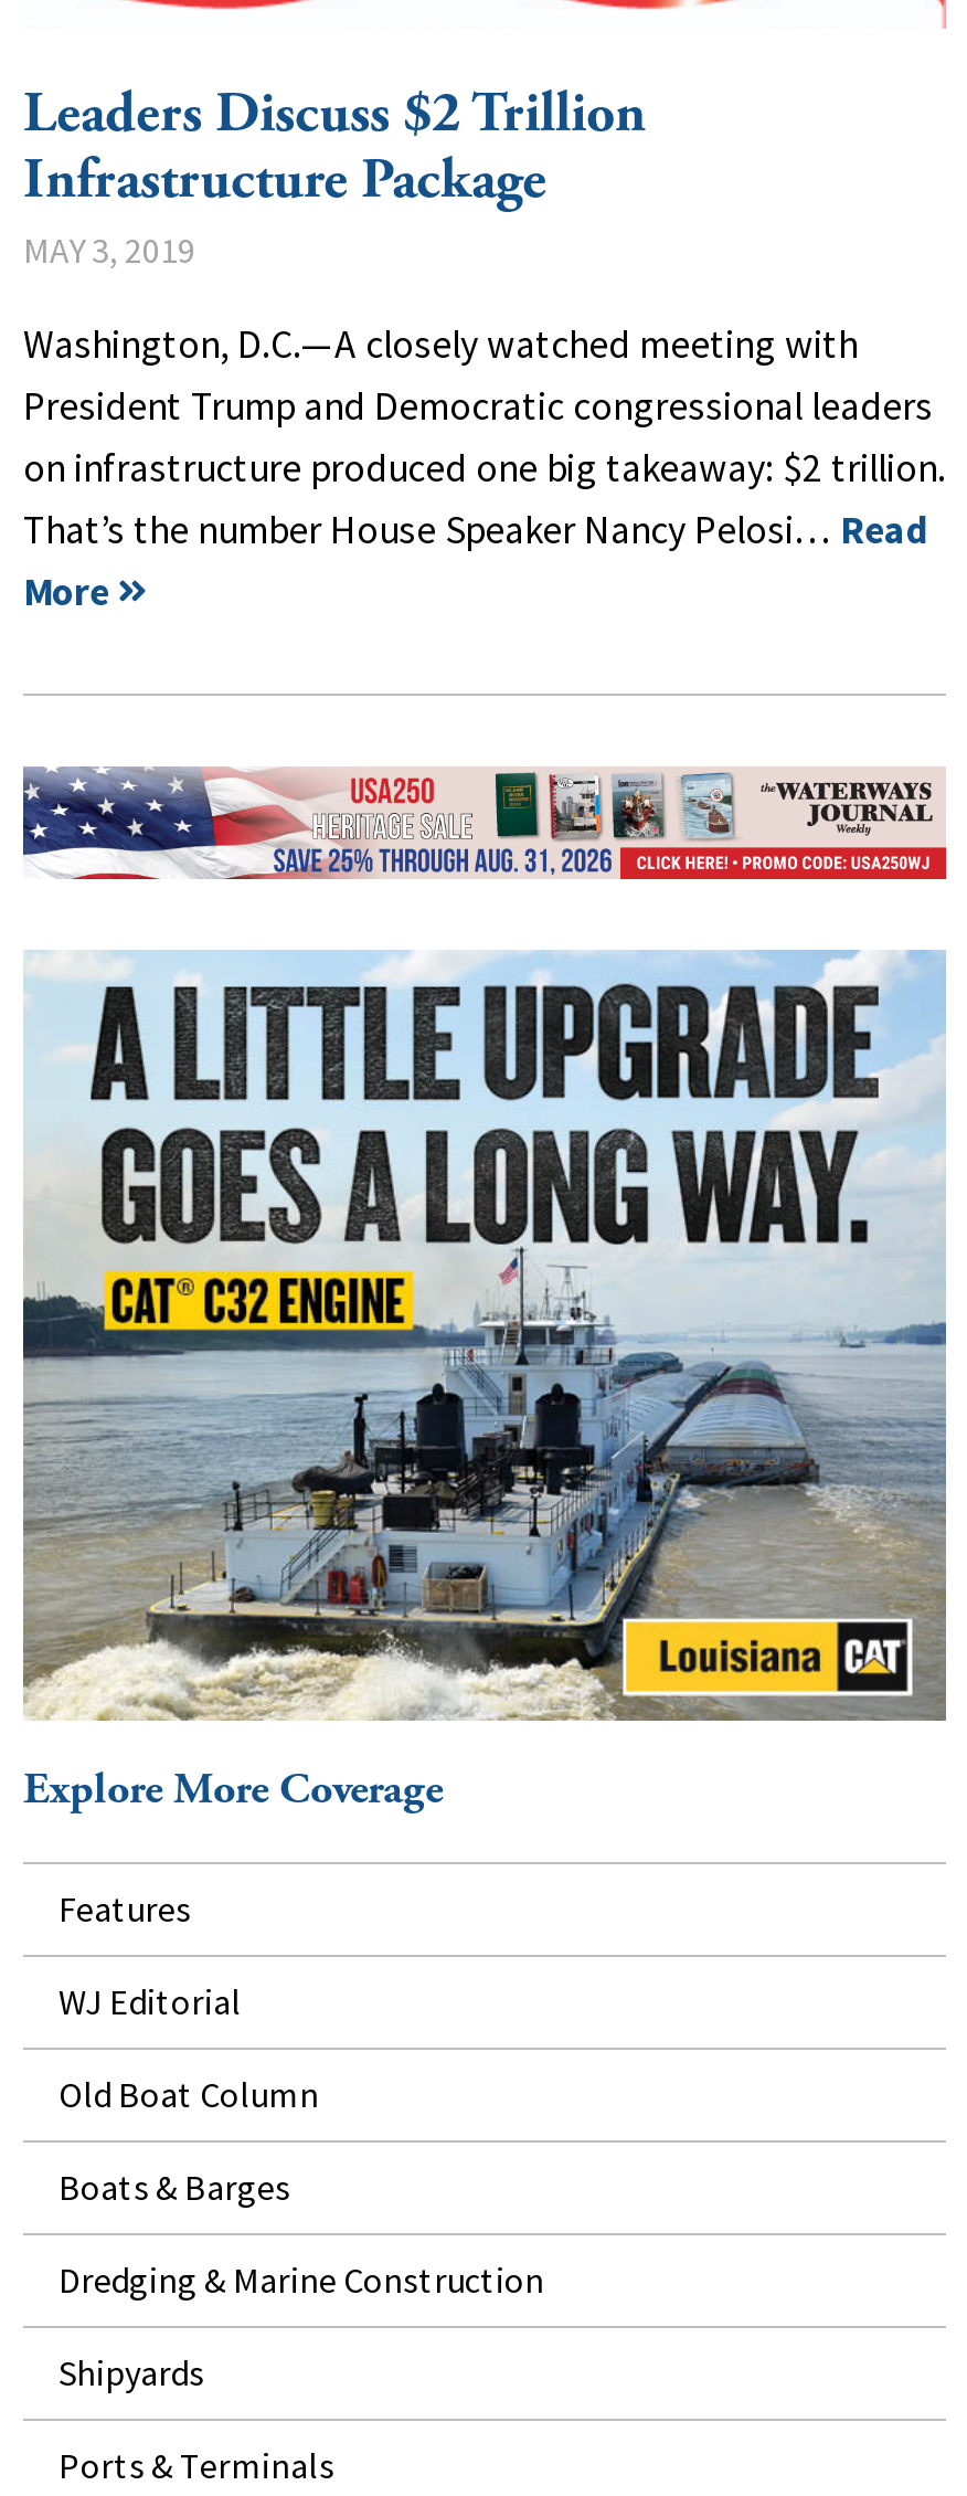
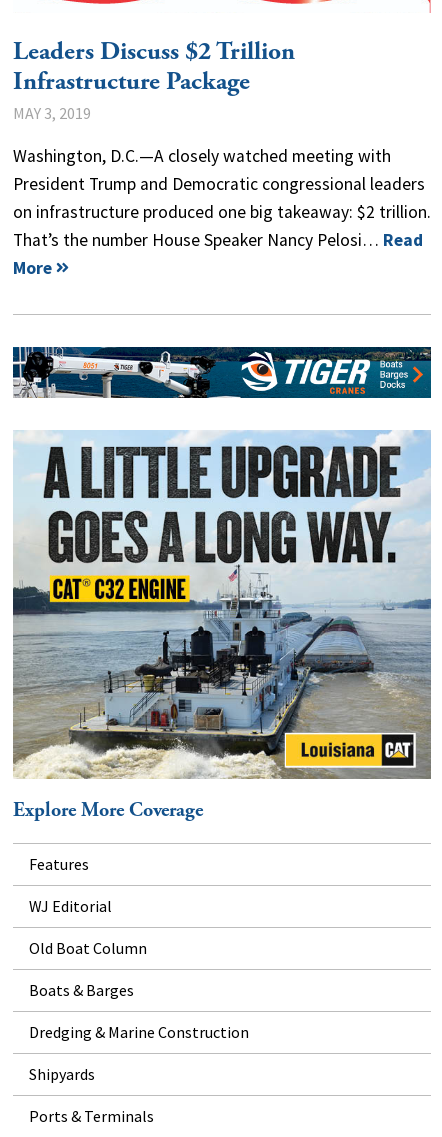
- [image]
+ [image]
